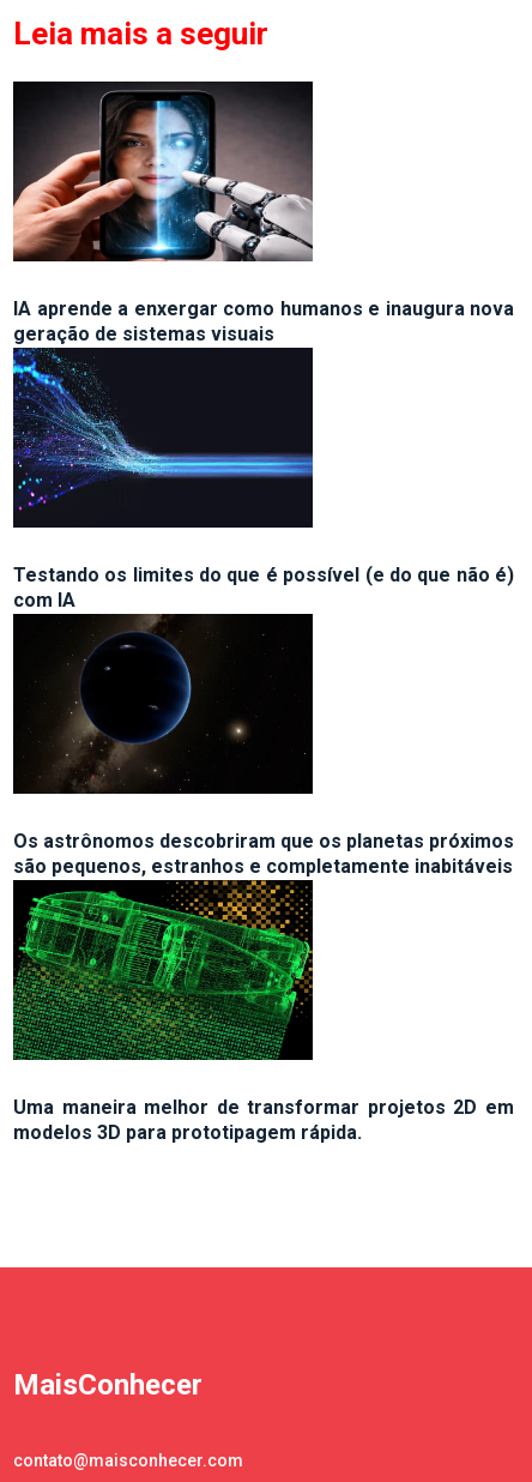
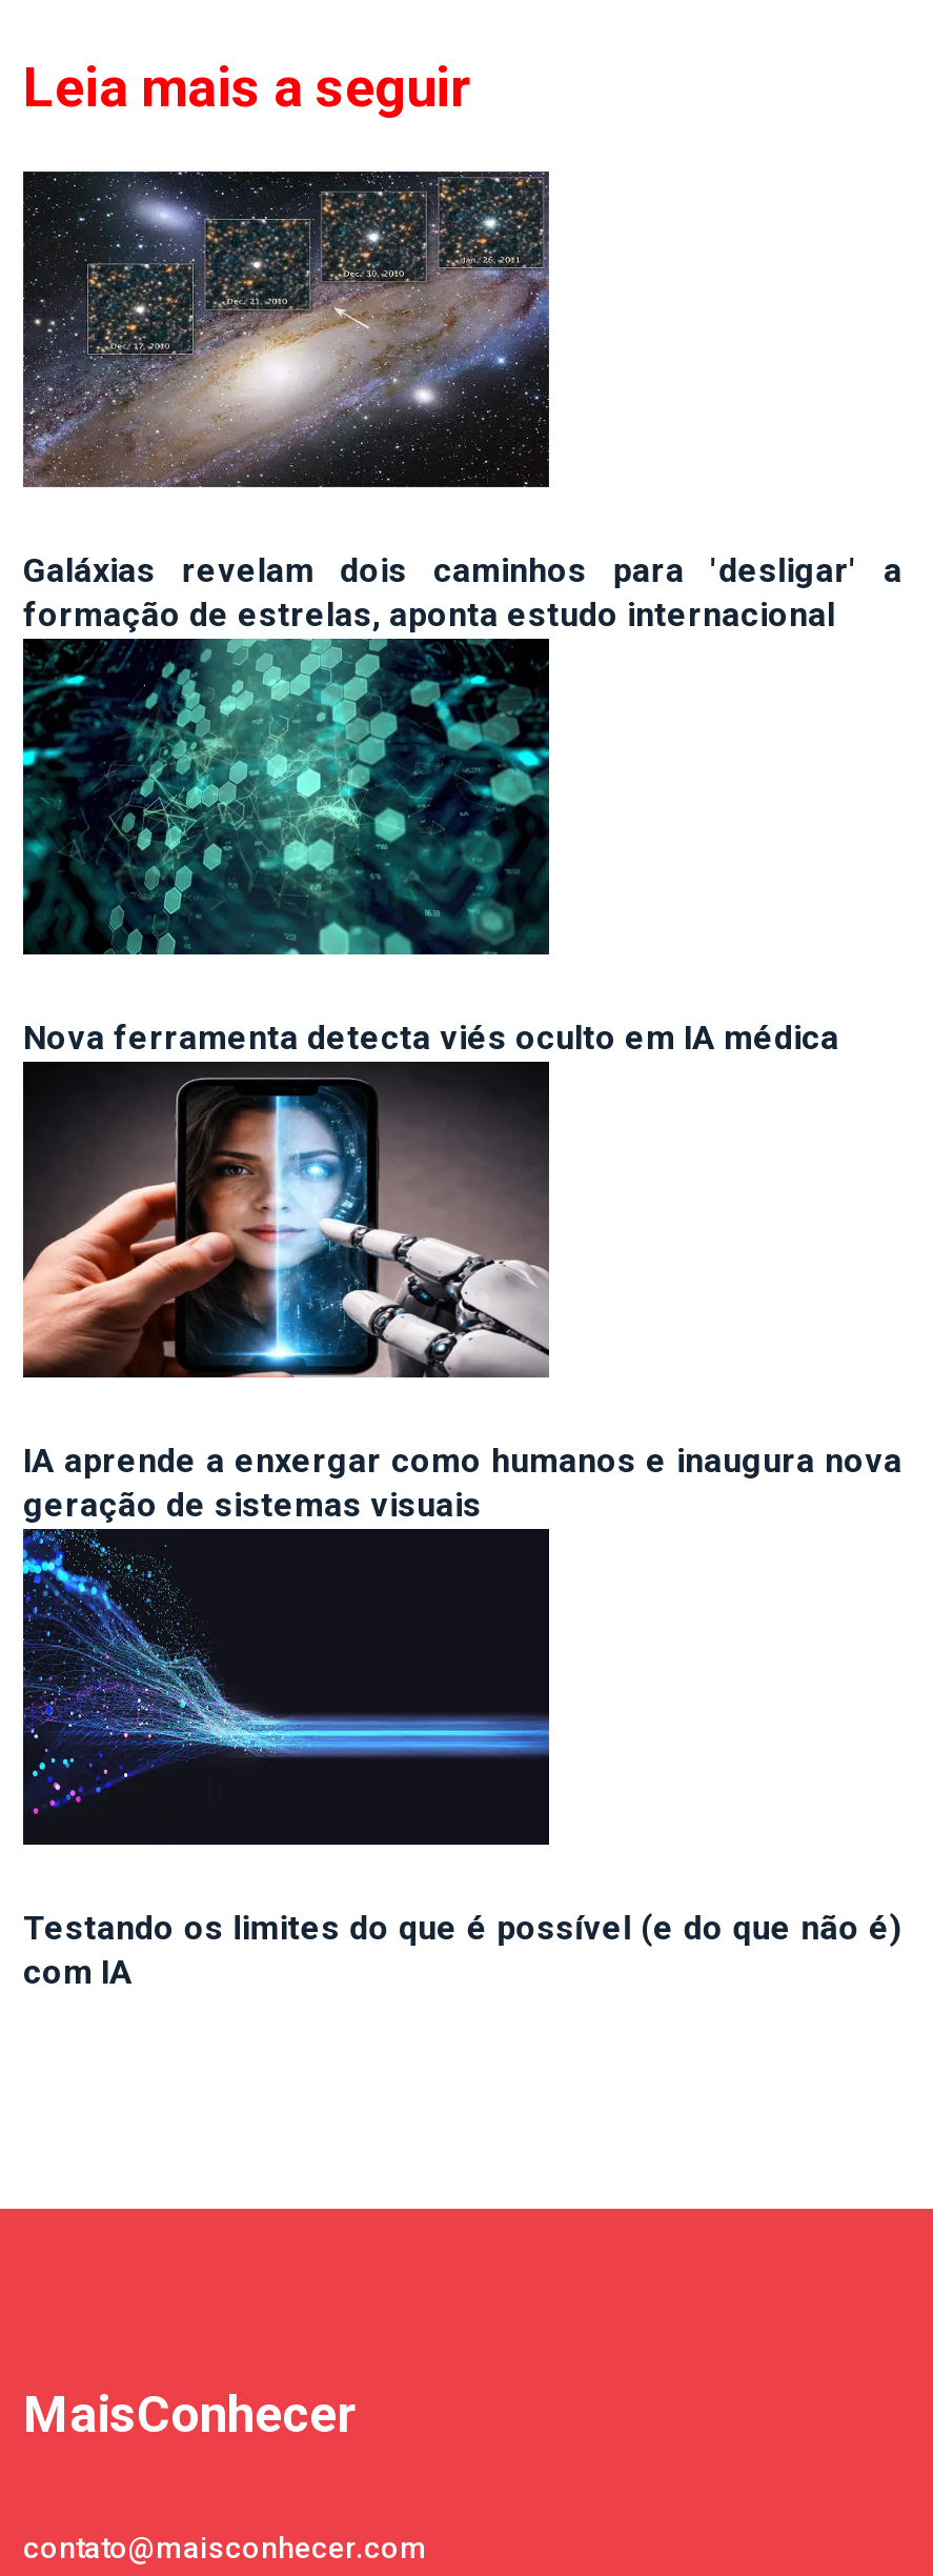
+ [image]
+ Galáxias revelam dois caminhos para 'desligar' a
+ formação de estrelas, aponta estudo internacional

+ [image]
+ Nova ferramenta detecta viés oculto em IA médica

moved down: [image] | IA aprende a enxergar como humanos e inaugura nova | geração de sistemas visuais | Testando os limites do que é possível (e do que não é) | com IA

- [image]
- Os astrônomos descobriram que os planetas próximos
- são pequenos, estranhos e completamente inabitáveis

- [image]
- Uma maneira melhor de transformar projetos 2D em
- modelos 3D para prototipagem rápida.
